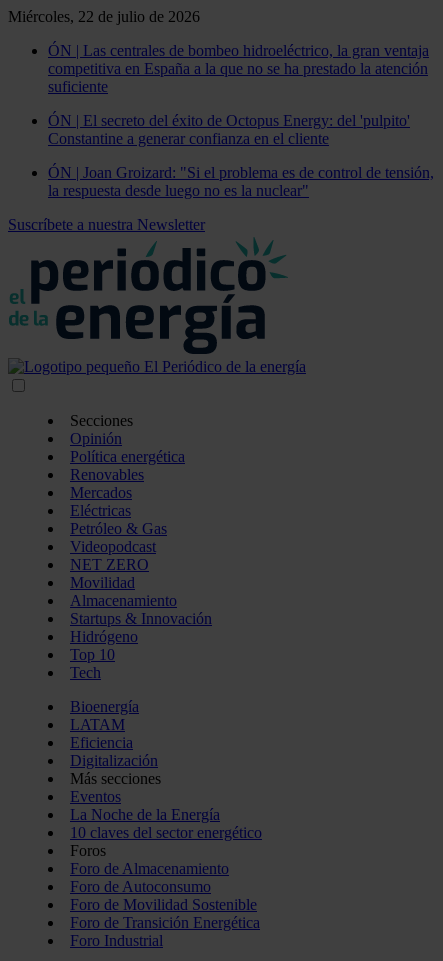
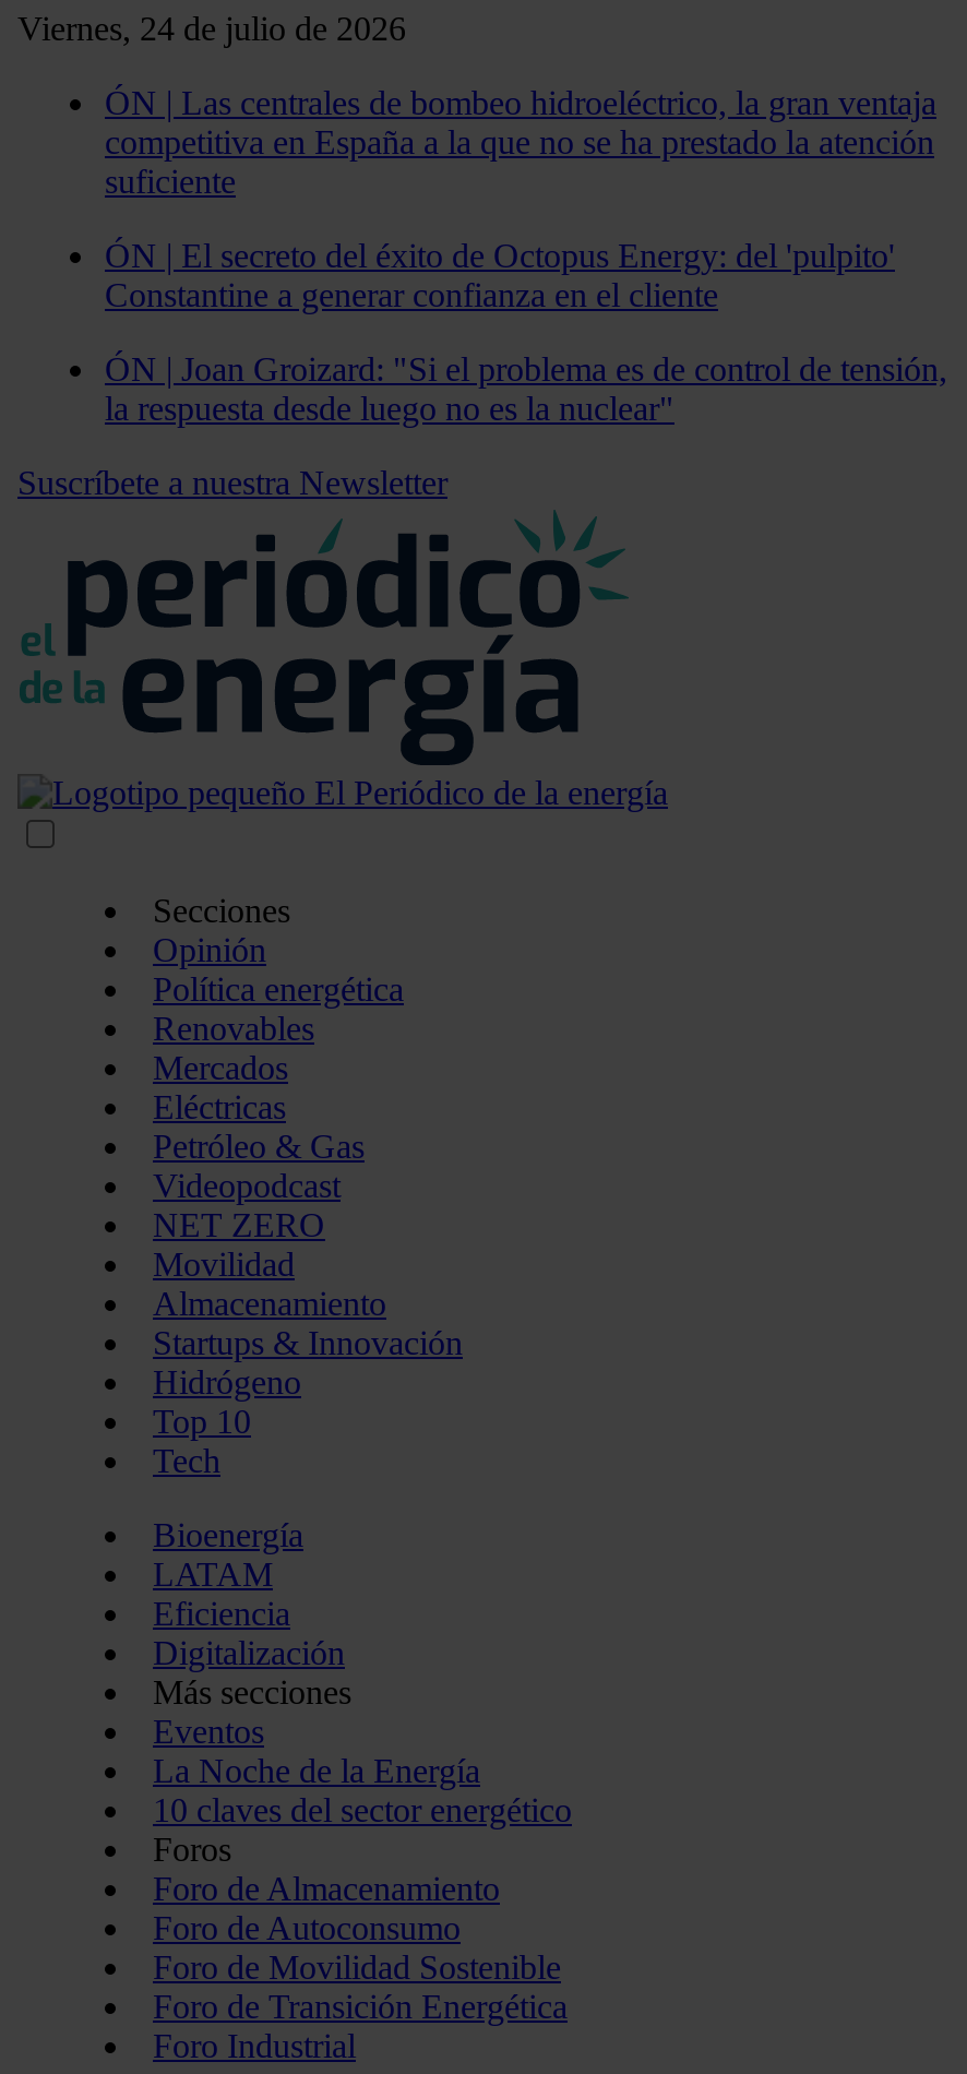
- Miércoles, 22 de julio de 2026
+ Viernes, 24 de julio de 2026
